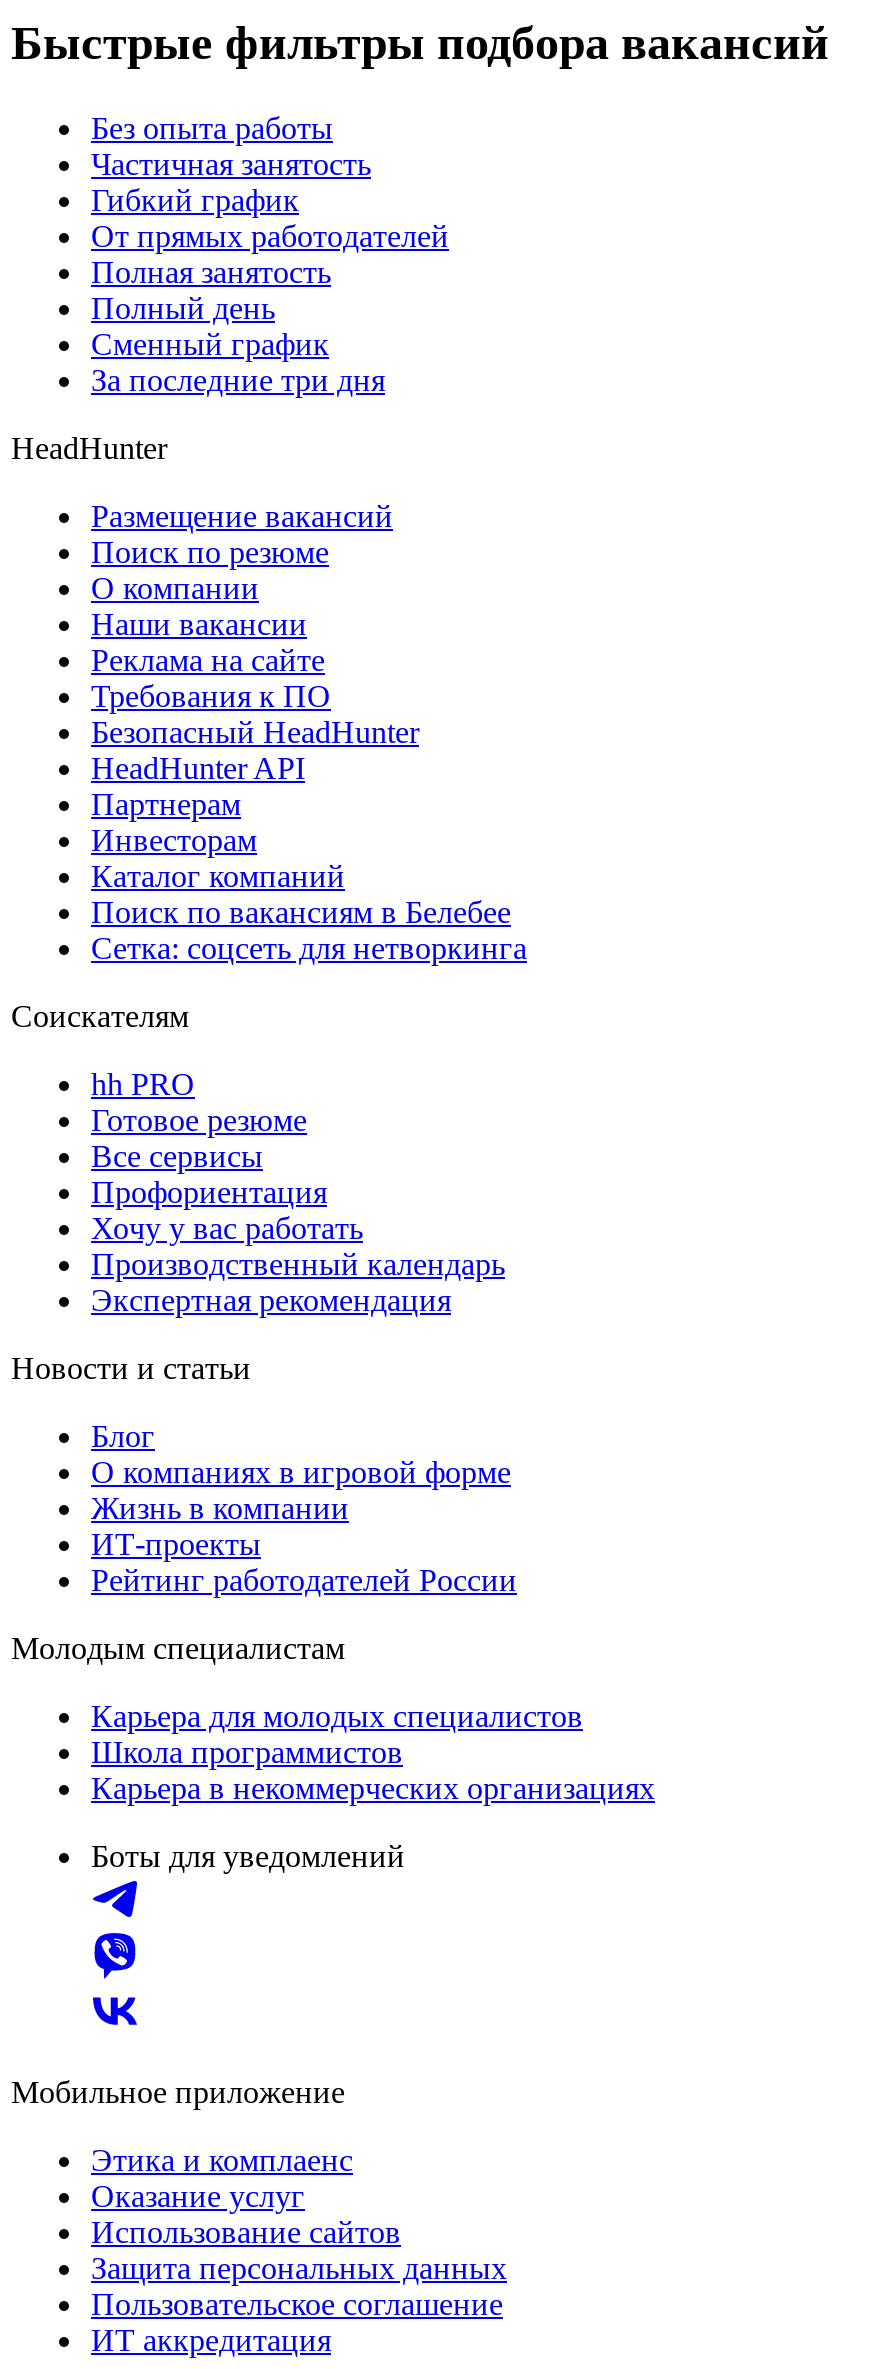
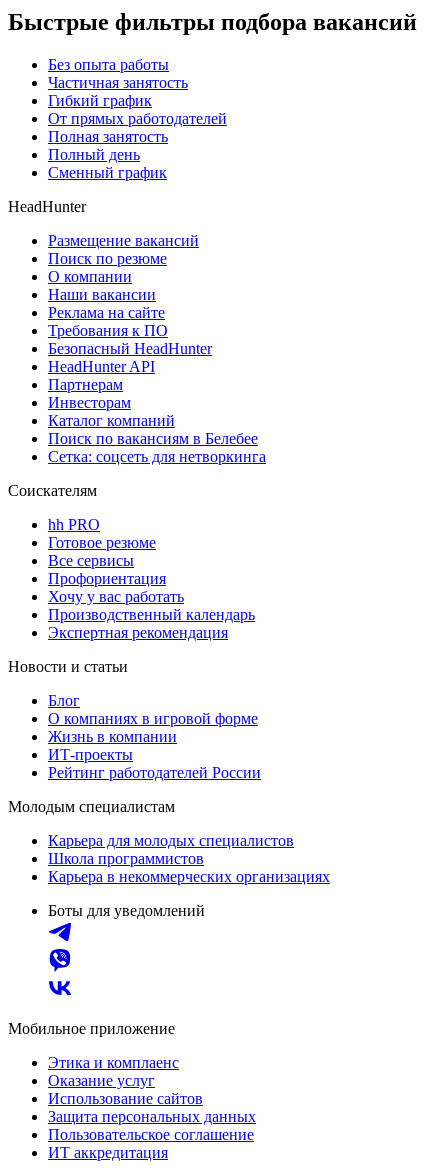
- За последние три дня
